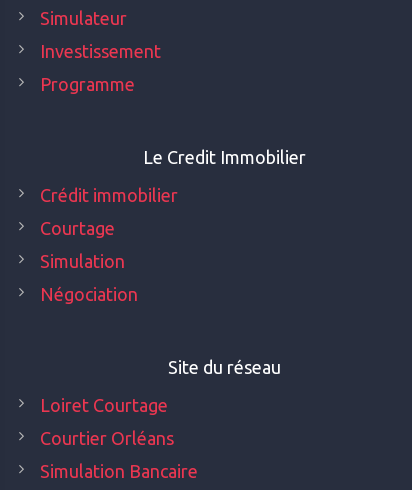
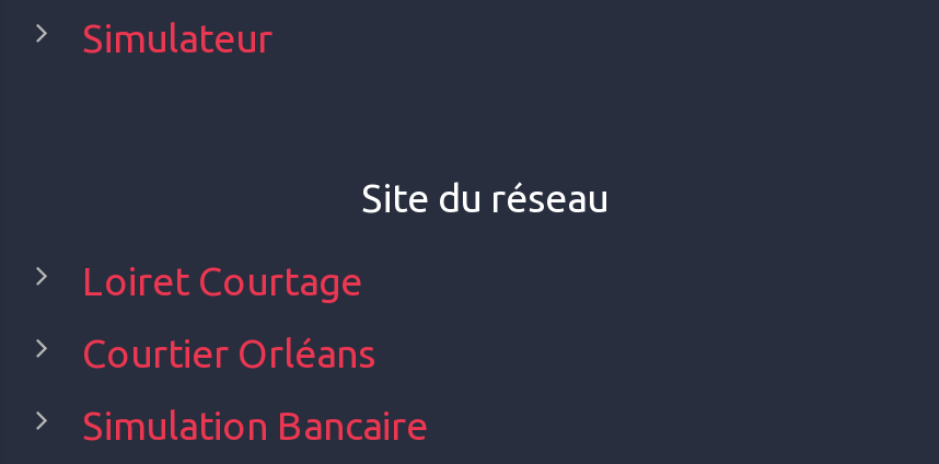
- Investissement
- Programme

- Le Credit Immobilier
- Crédit immobilier
- Courtage
- Simulation
- Négociation
